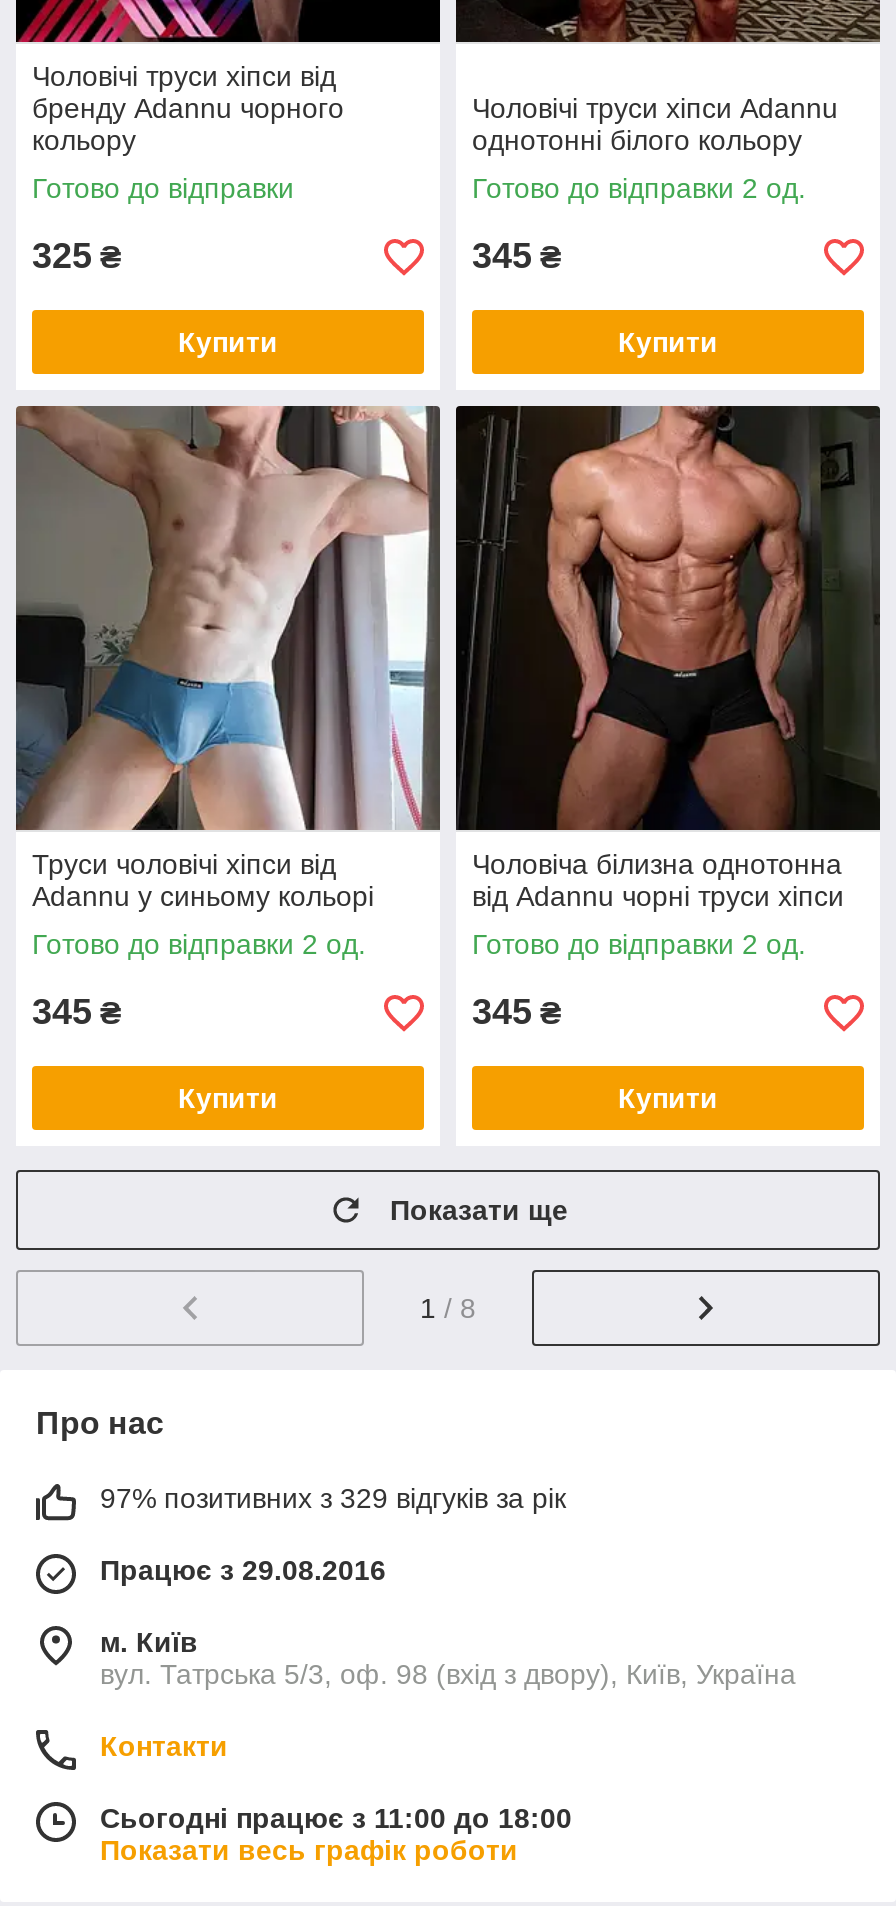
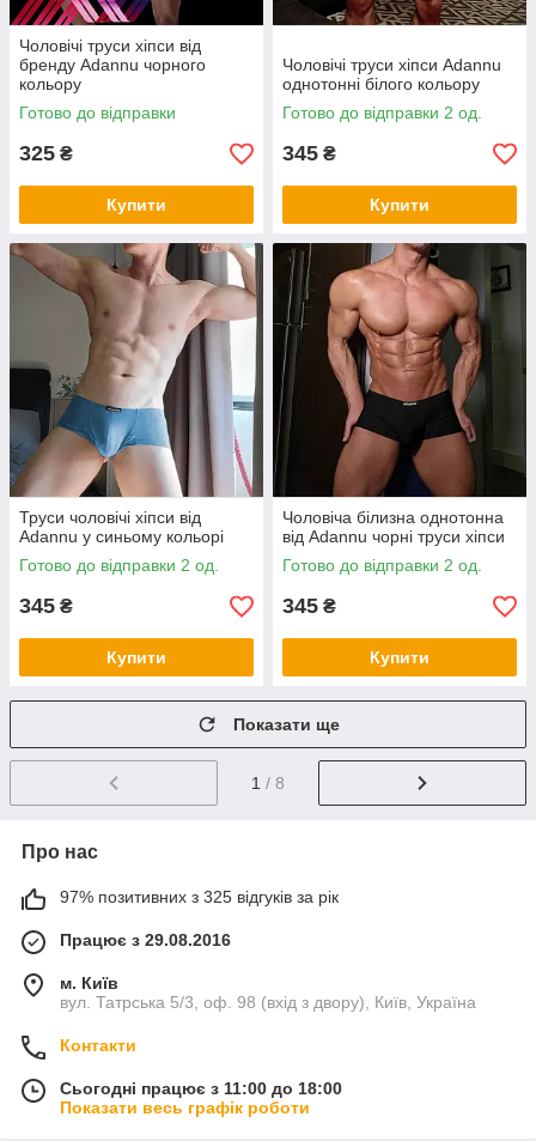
- 97% позитивних з 329 відгуків за рік
+ 97% позитивних з 325 відгуків за рік
